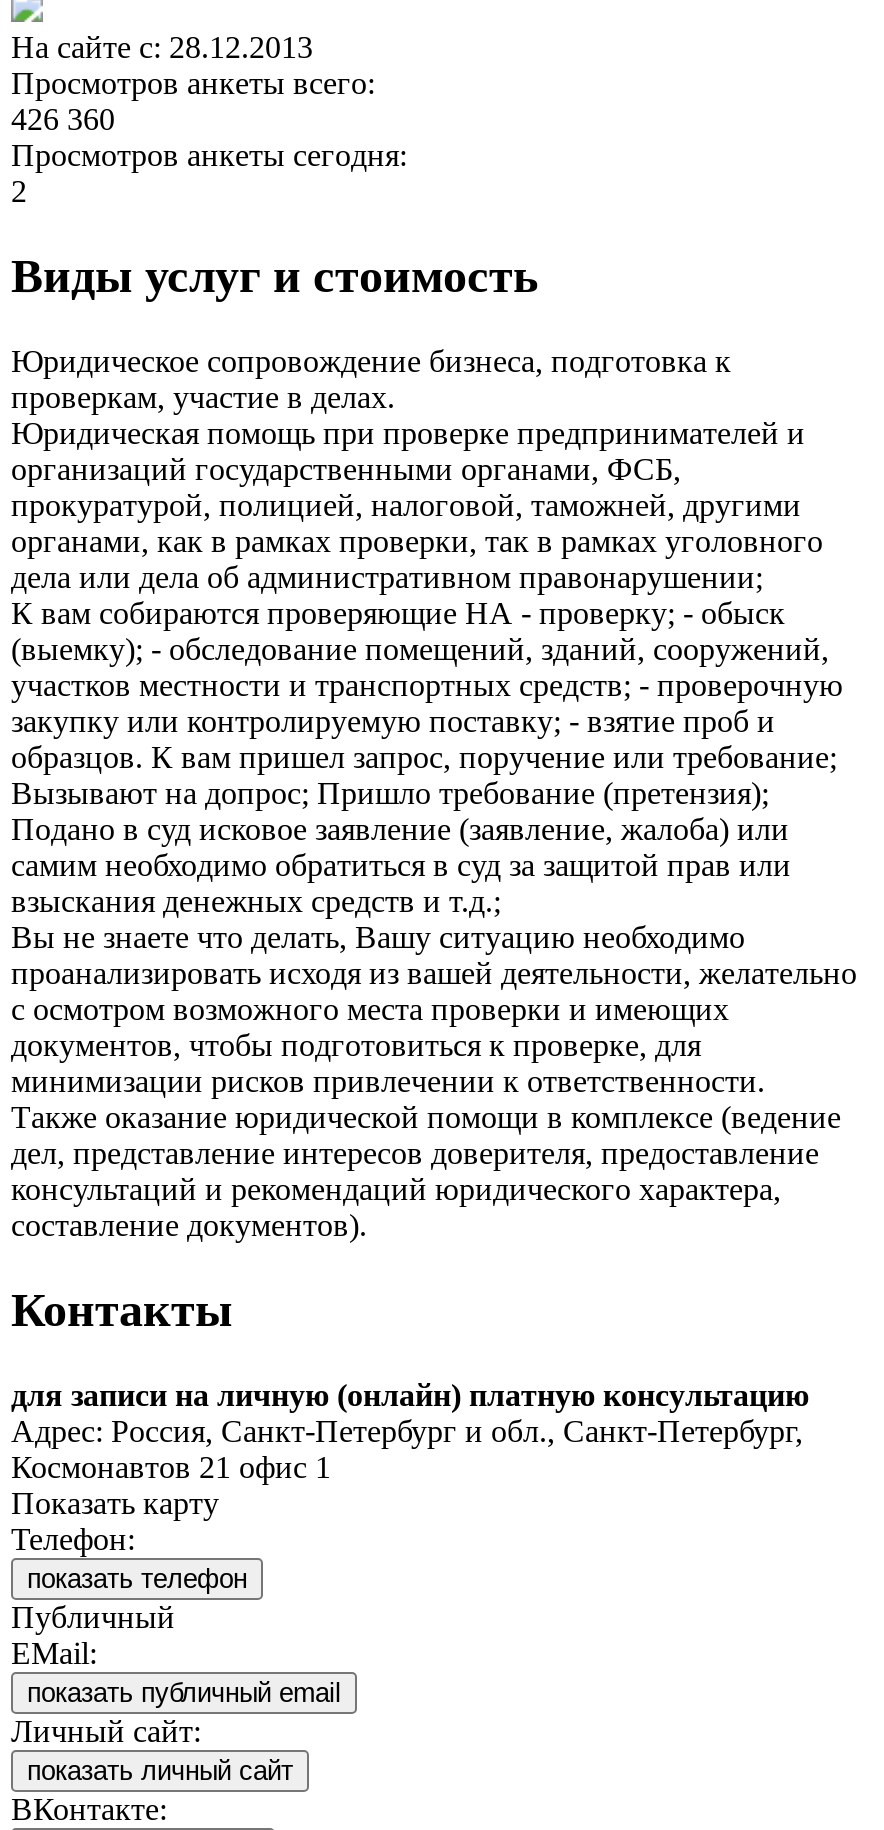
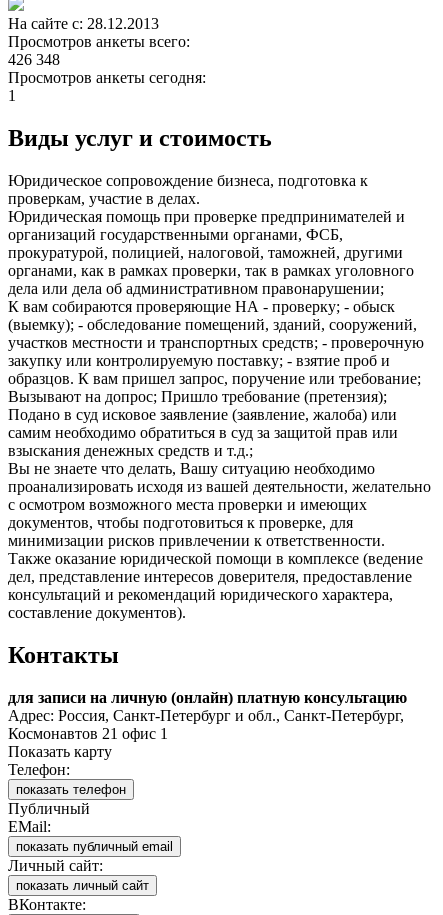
- 426 360
+ 426 348

- 2
+ 1
